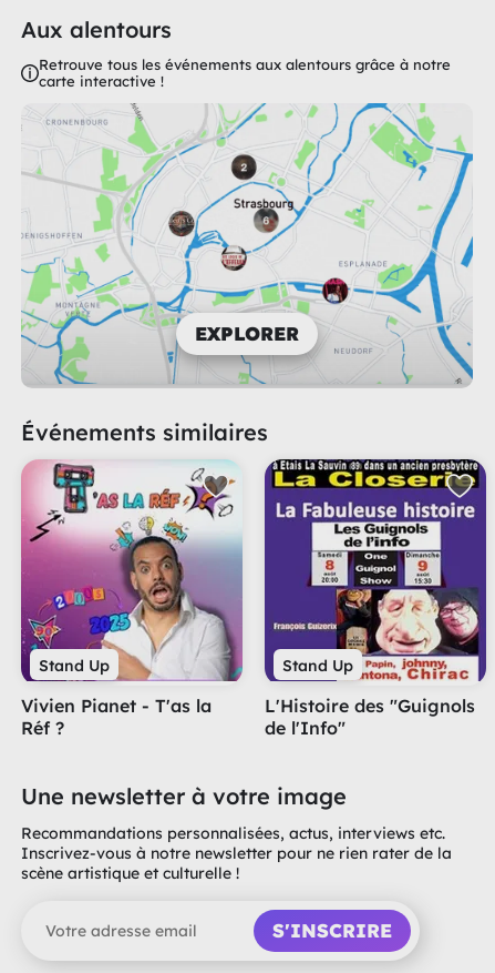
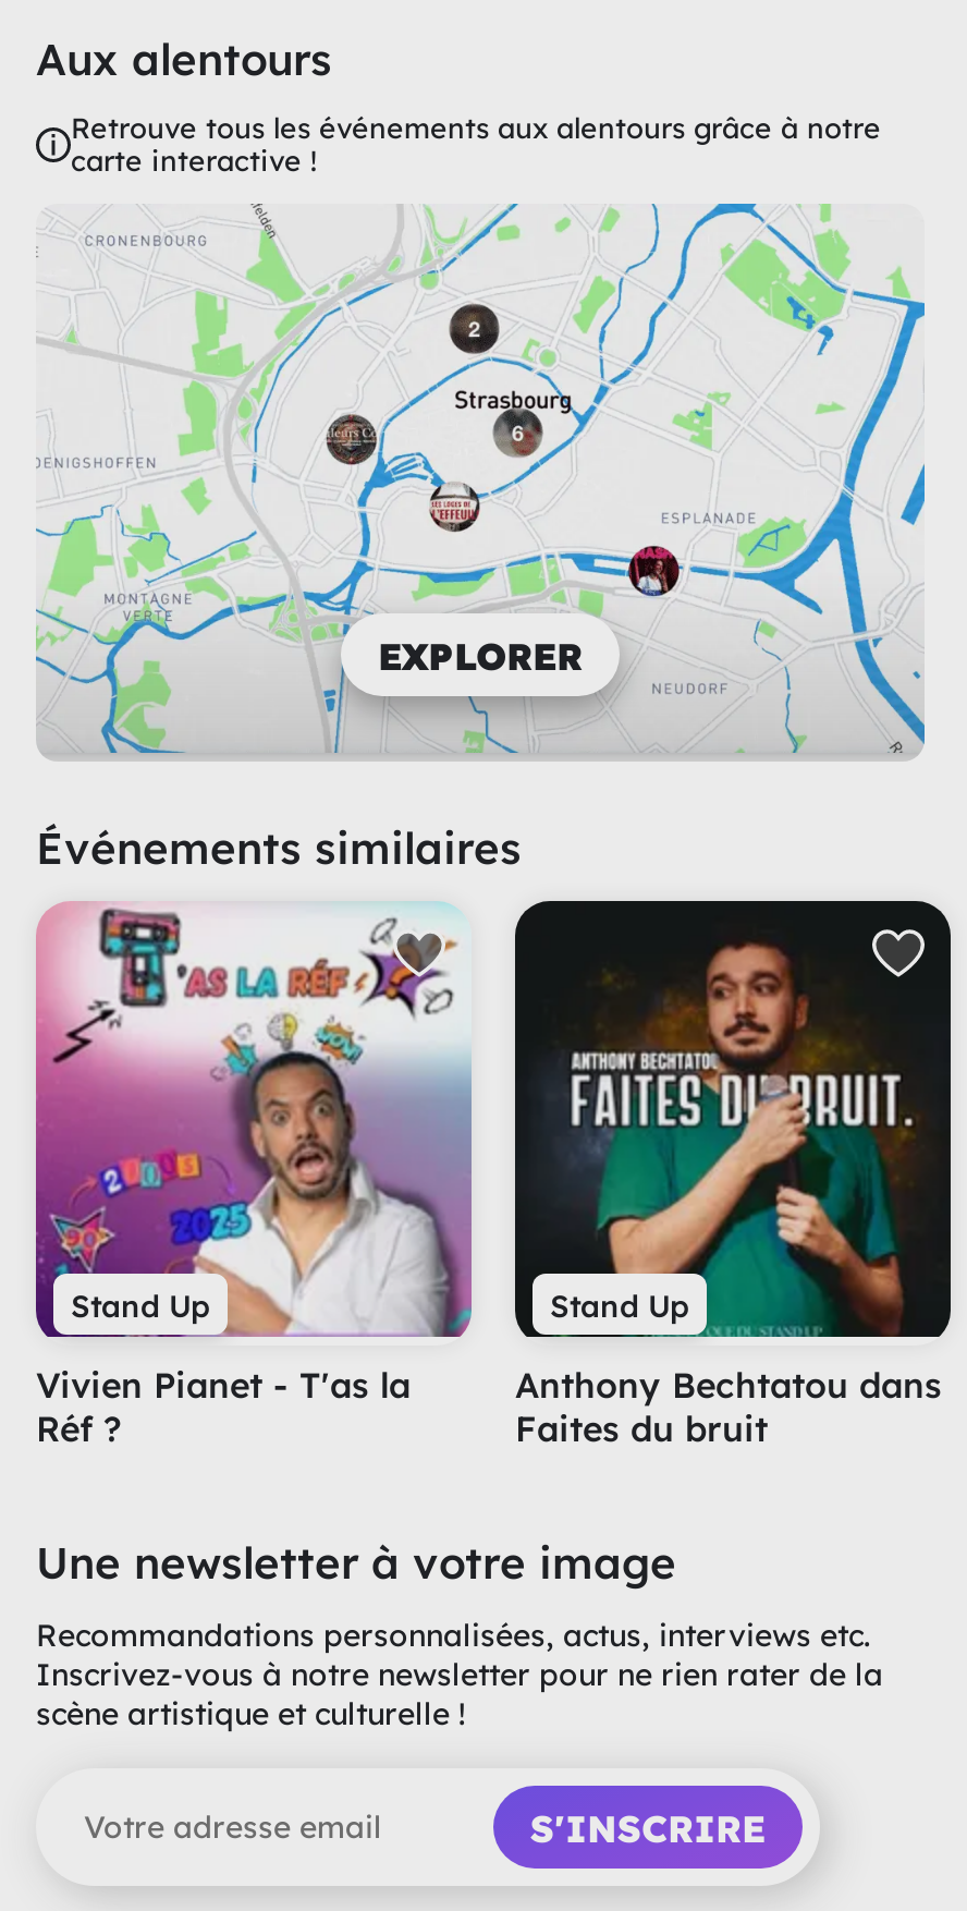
- [image]
- L'Histoire des "Guignols
- de l'Info"
+ [image]
+ Anthony Bechtatou dans
+ Faites du bruit
